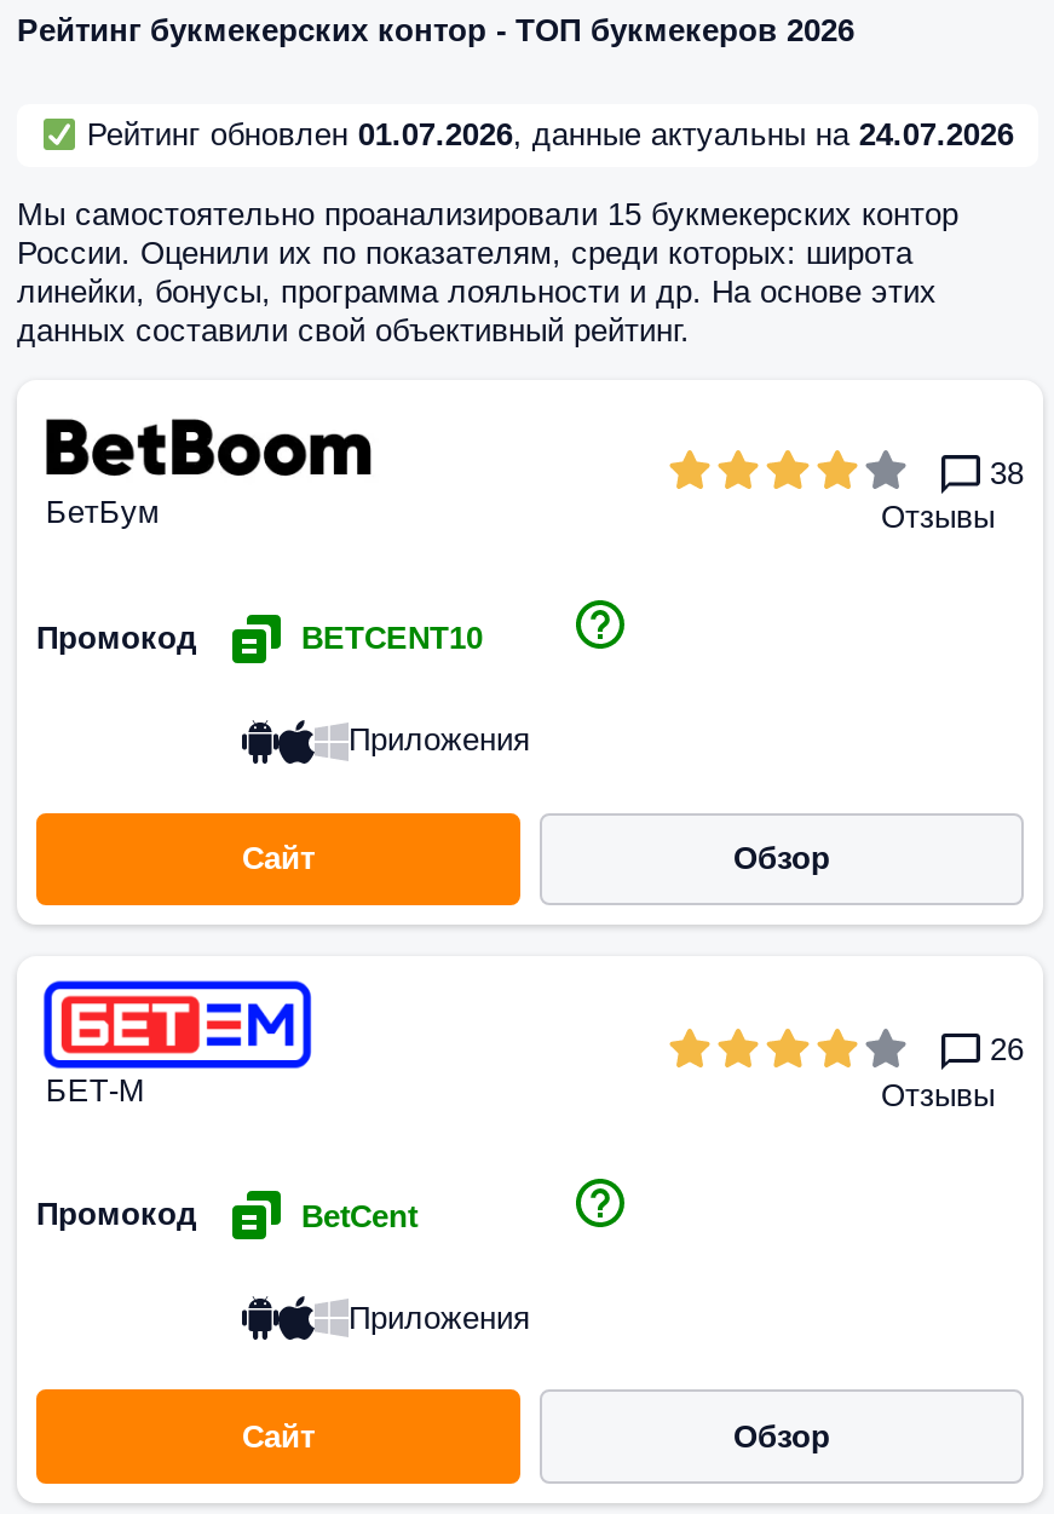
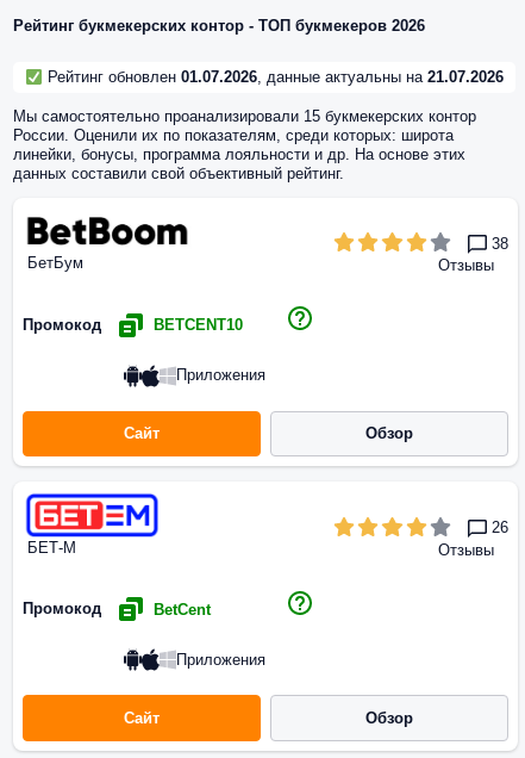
- Рейтинг обновлен 01.07.2026, данные актуальны на 24.07.2026
+ Рейтинг обновлен 01.07.2026, данные актуальны на 21.07.2026
